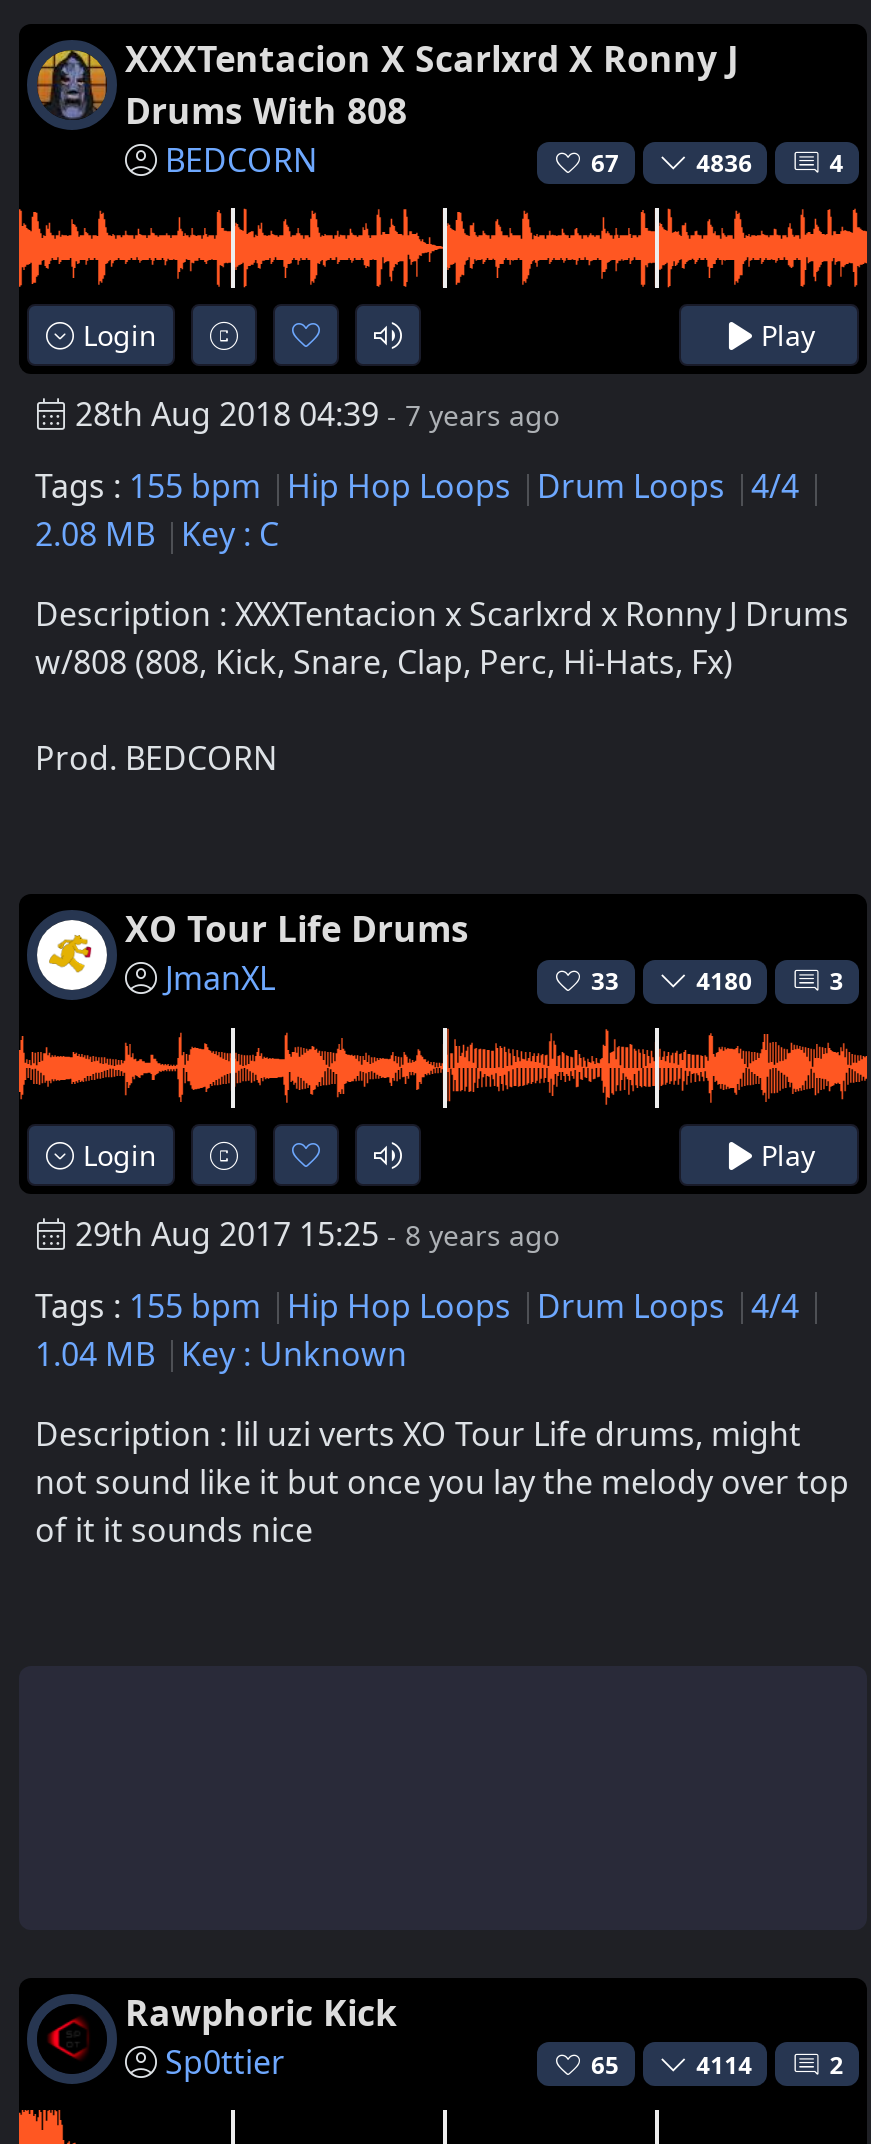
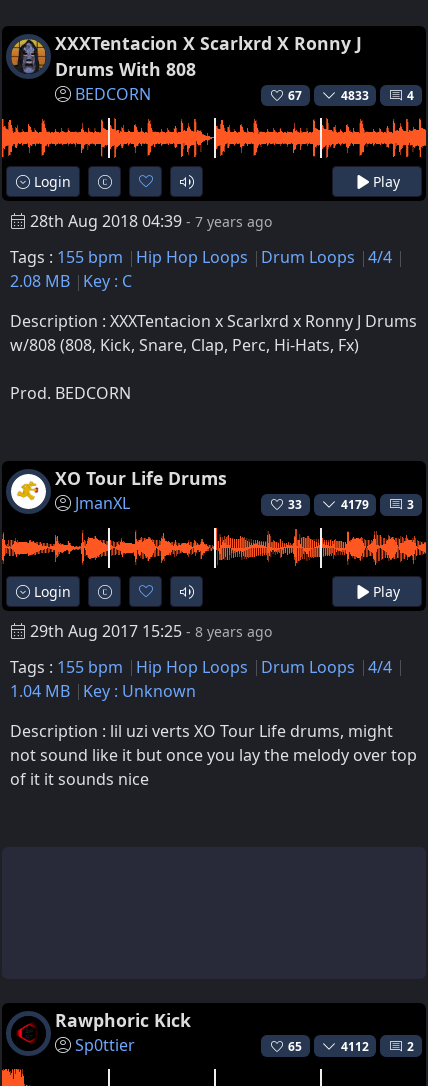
- 4836
+ 4833

- 4180
+ 4179

- 4114
+ 4112
